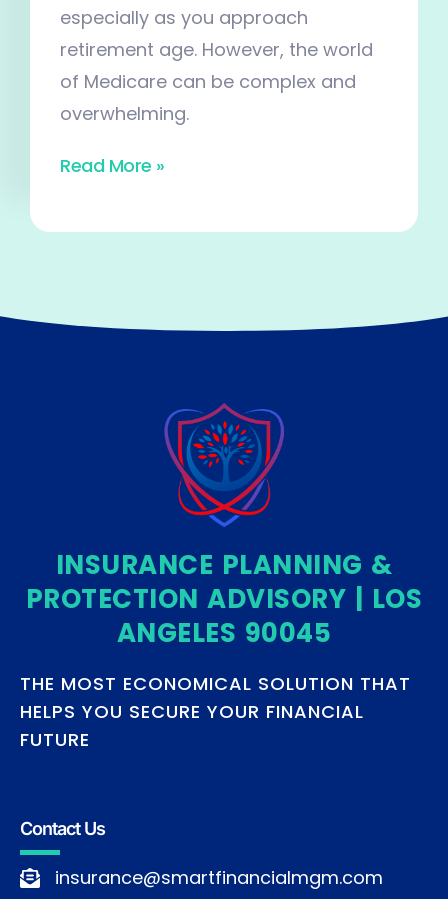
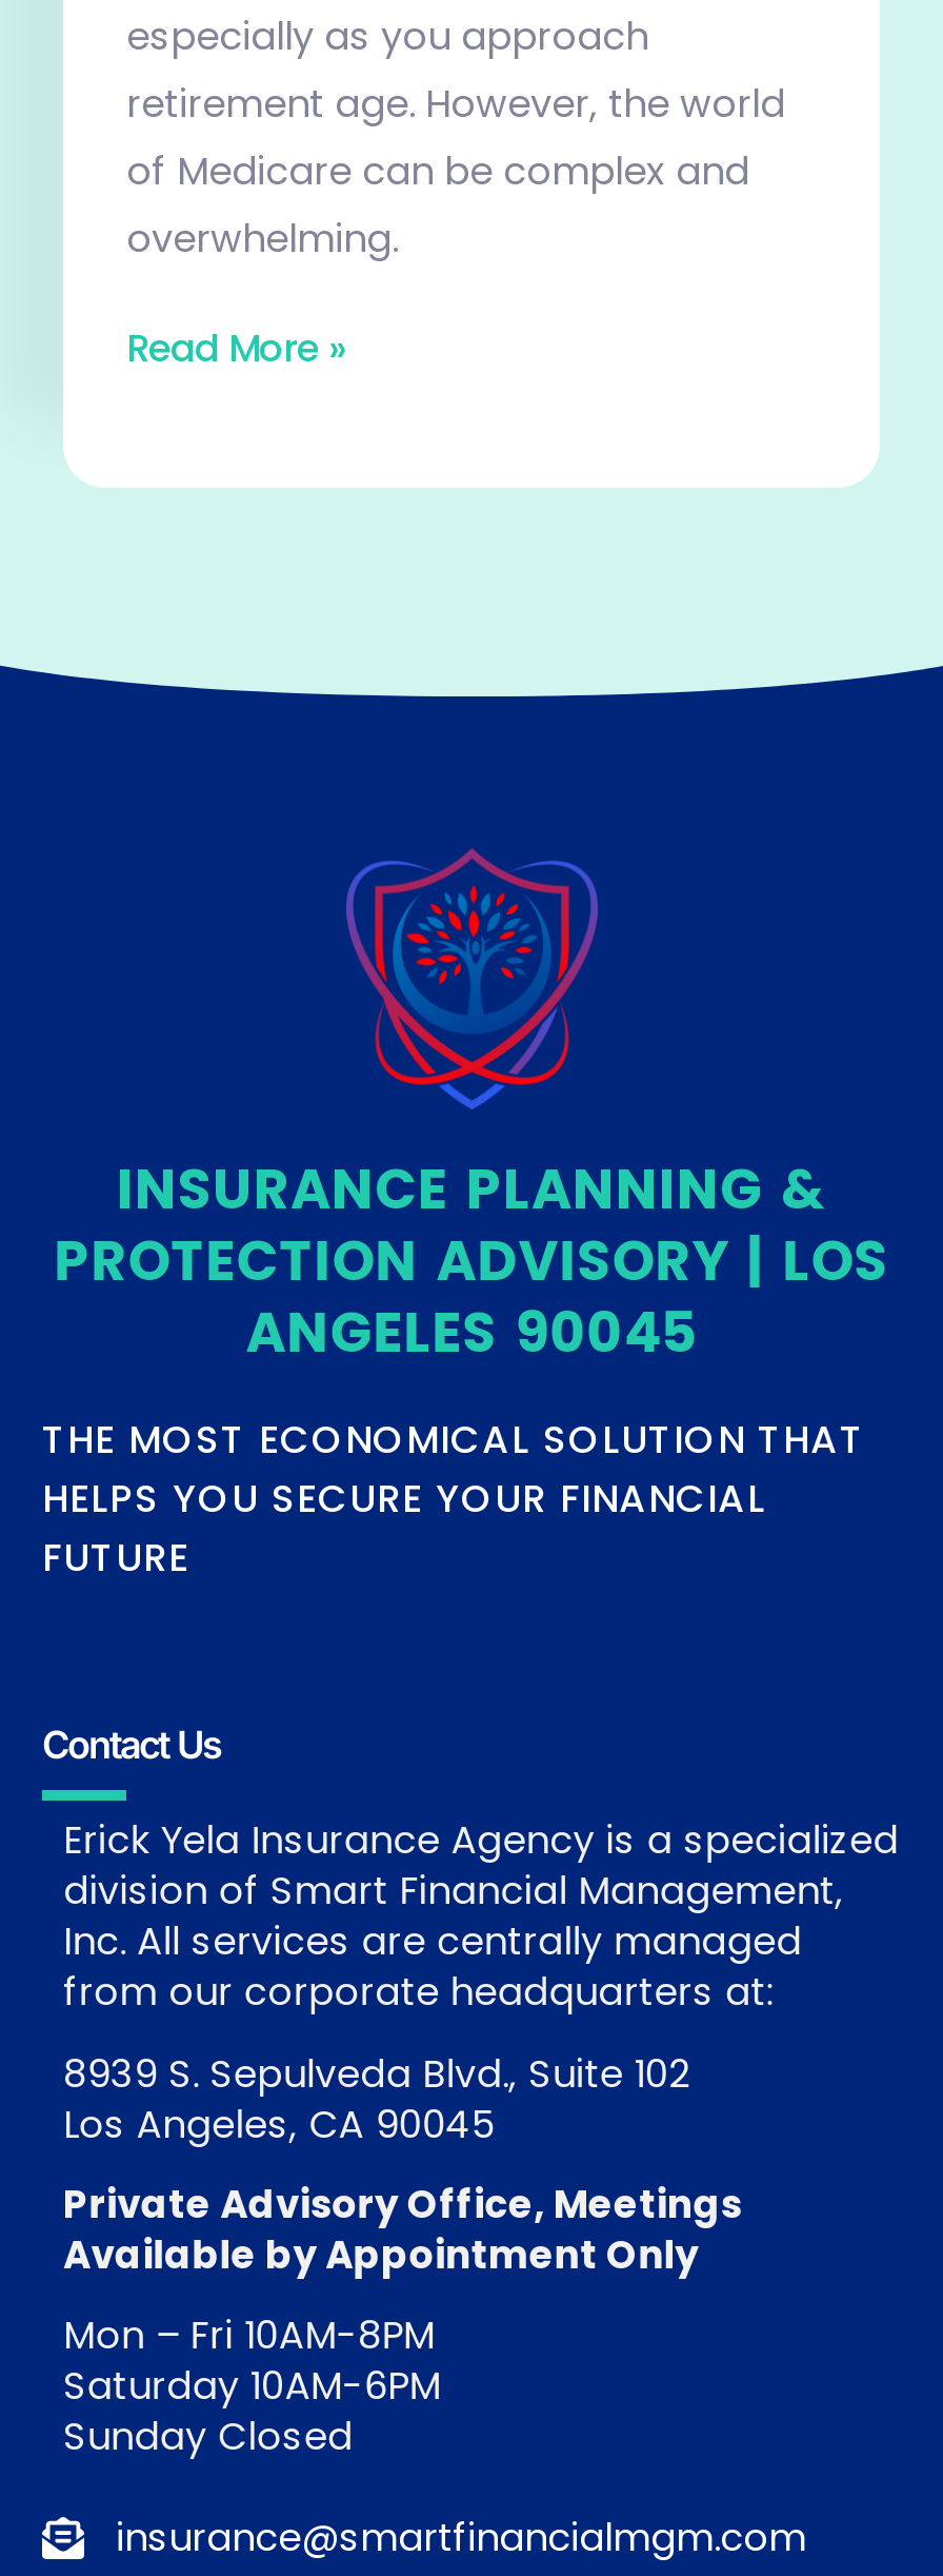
+ Erick Yela Insurance Agency is a specialized
+ division of Smart Financial Management,
+ Inc. All services are centrally managed
+ from our corporate headquarters at:
+ 8939 S. Sepulveda Blvd., Suite 102
+ Los Angeles, CA 90045
+ Private Advisory Office, Meetings
+ Available by Appointment Only
+ Mon – Fri 10AM-8PM
+ Saturday 10AM-6PM
+ Sunday Closed
